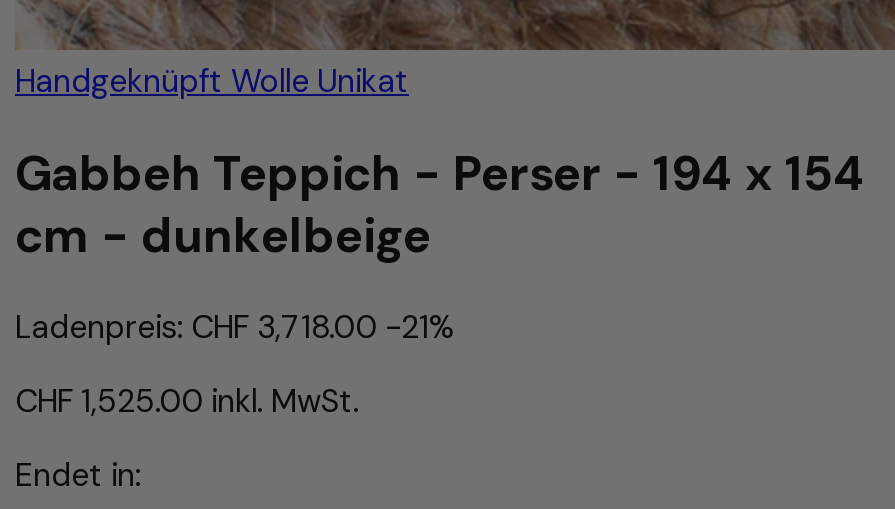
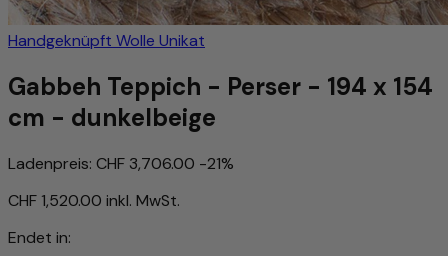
- Ladenpreis: CHF 3,718.00 -21%
+ Ladenpreis: CHF 3,706.00 -21%

- CHF 1,525.00 inkl. MwSt.
+ CHF 1,520.00 inkl. MwSt.
